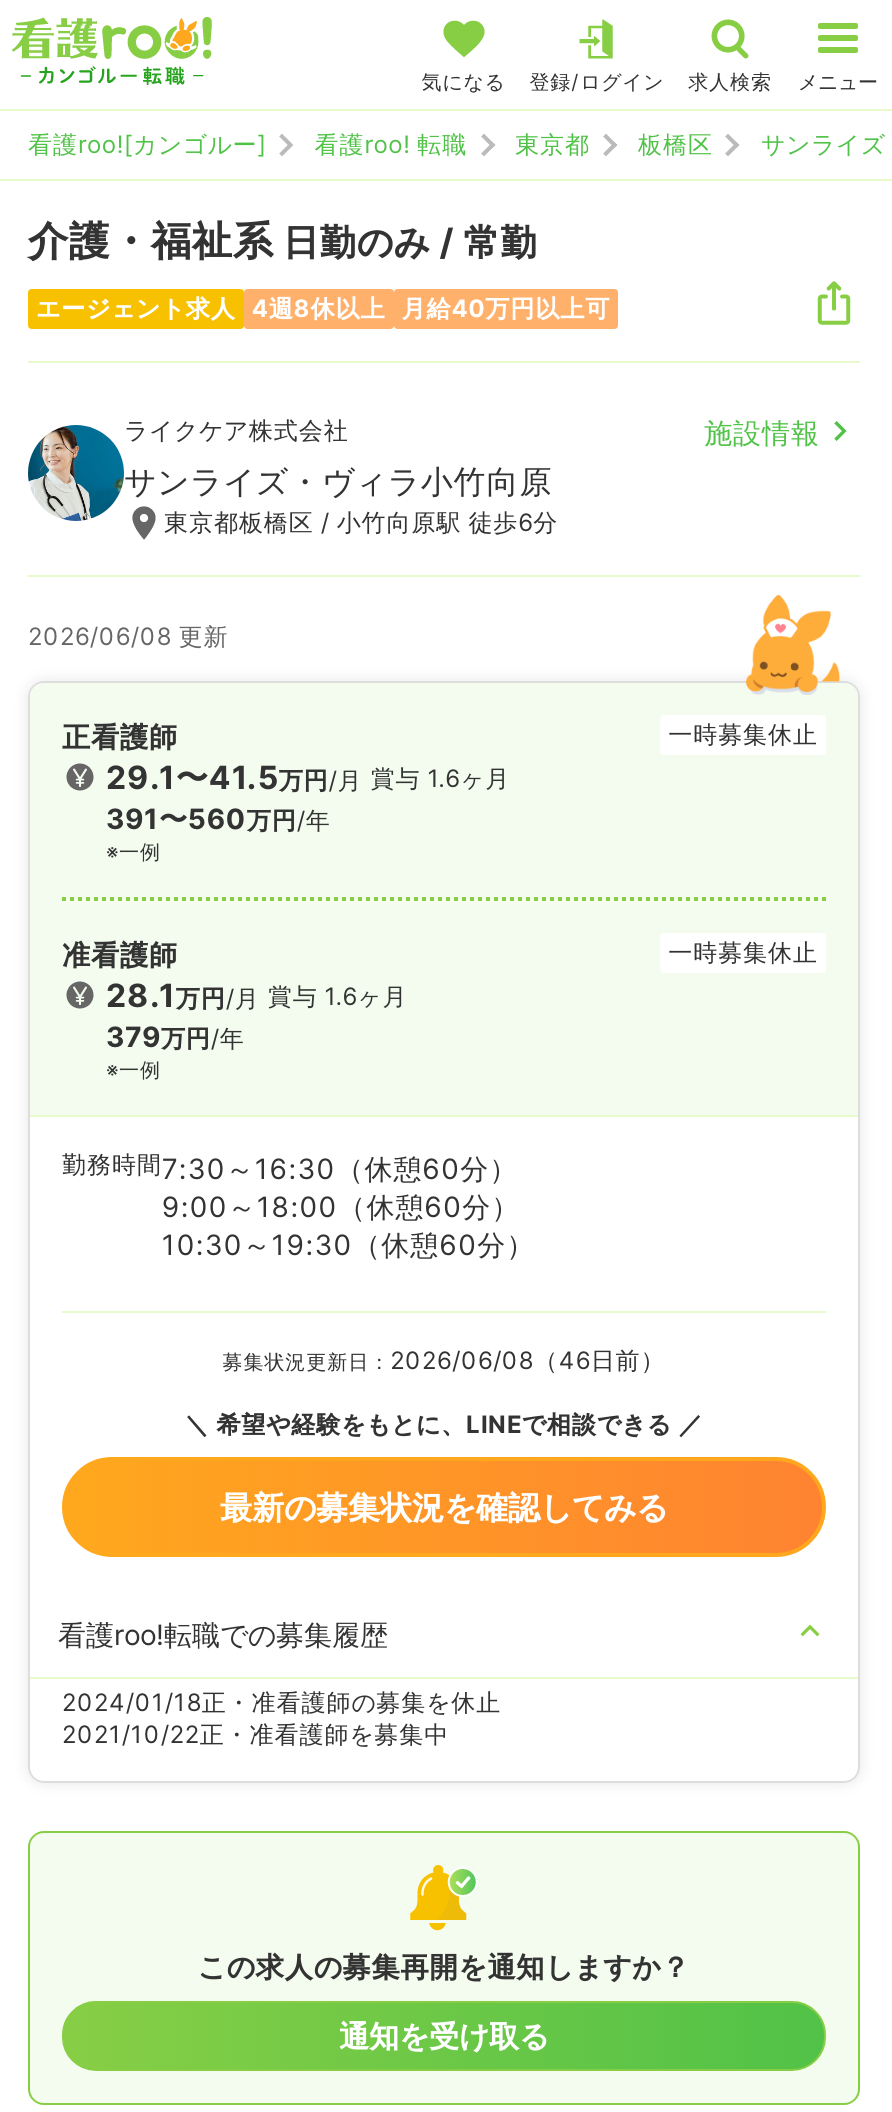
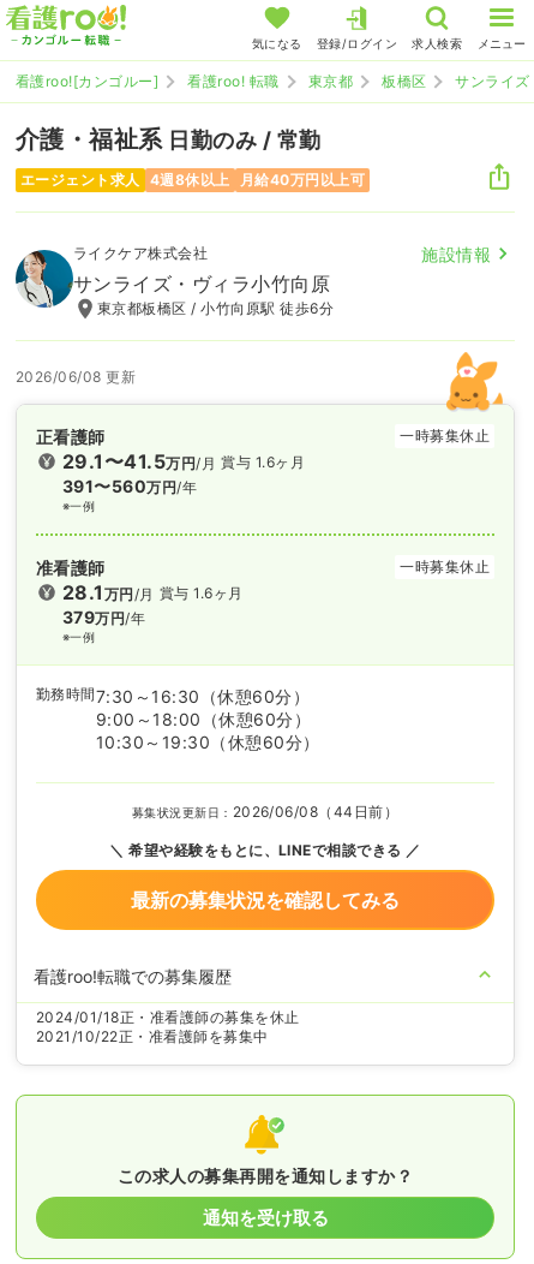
- 募集状況更新日：2026/06/08（46日前）
+ 募集状況更新日：2026/06/08（44日前）
